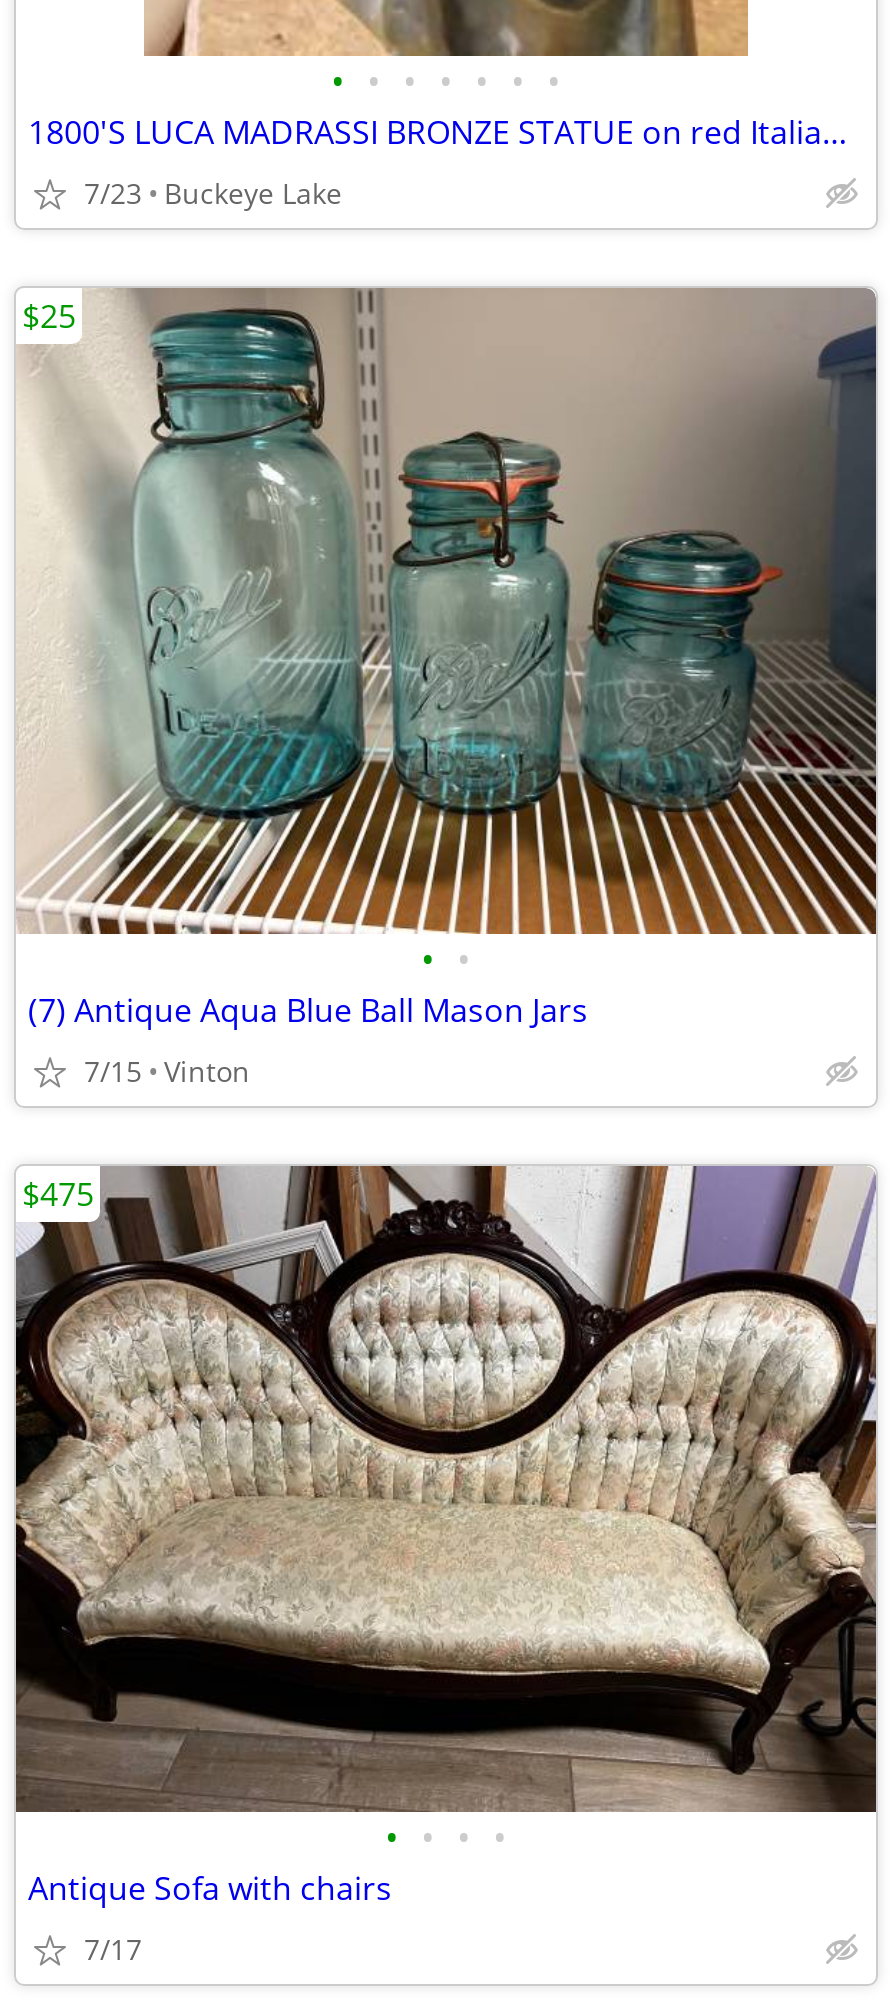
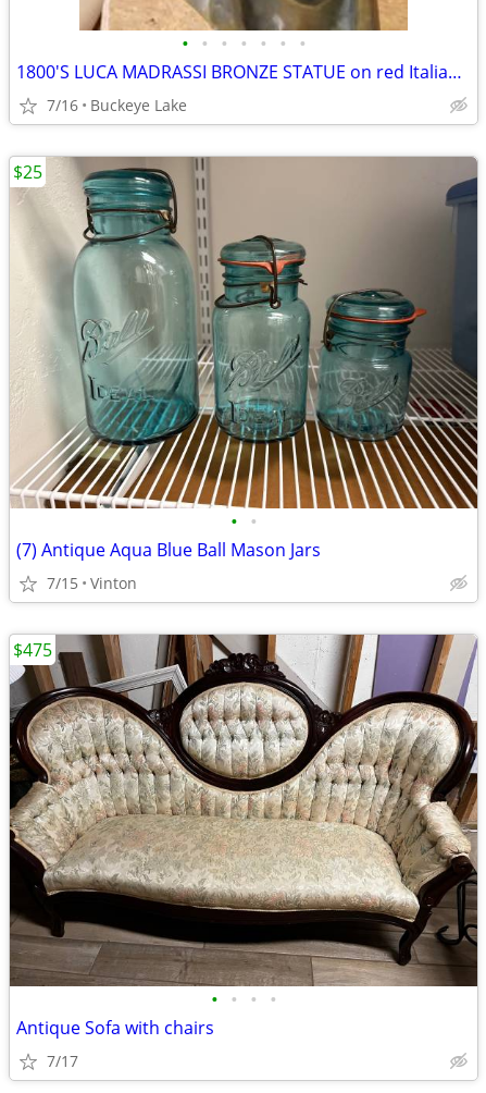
- 7/23 Buckeye Lake
+ 7/16 Buckeye Lake
